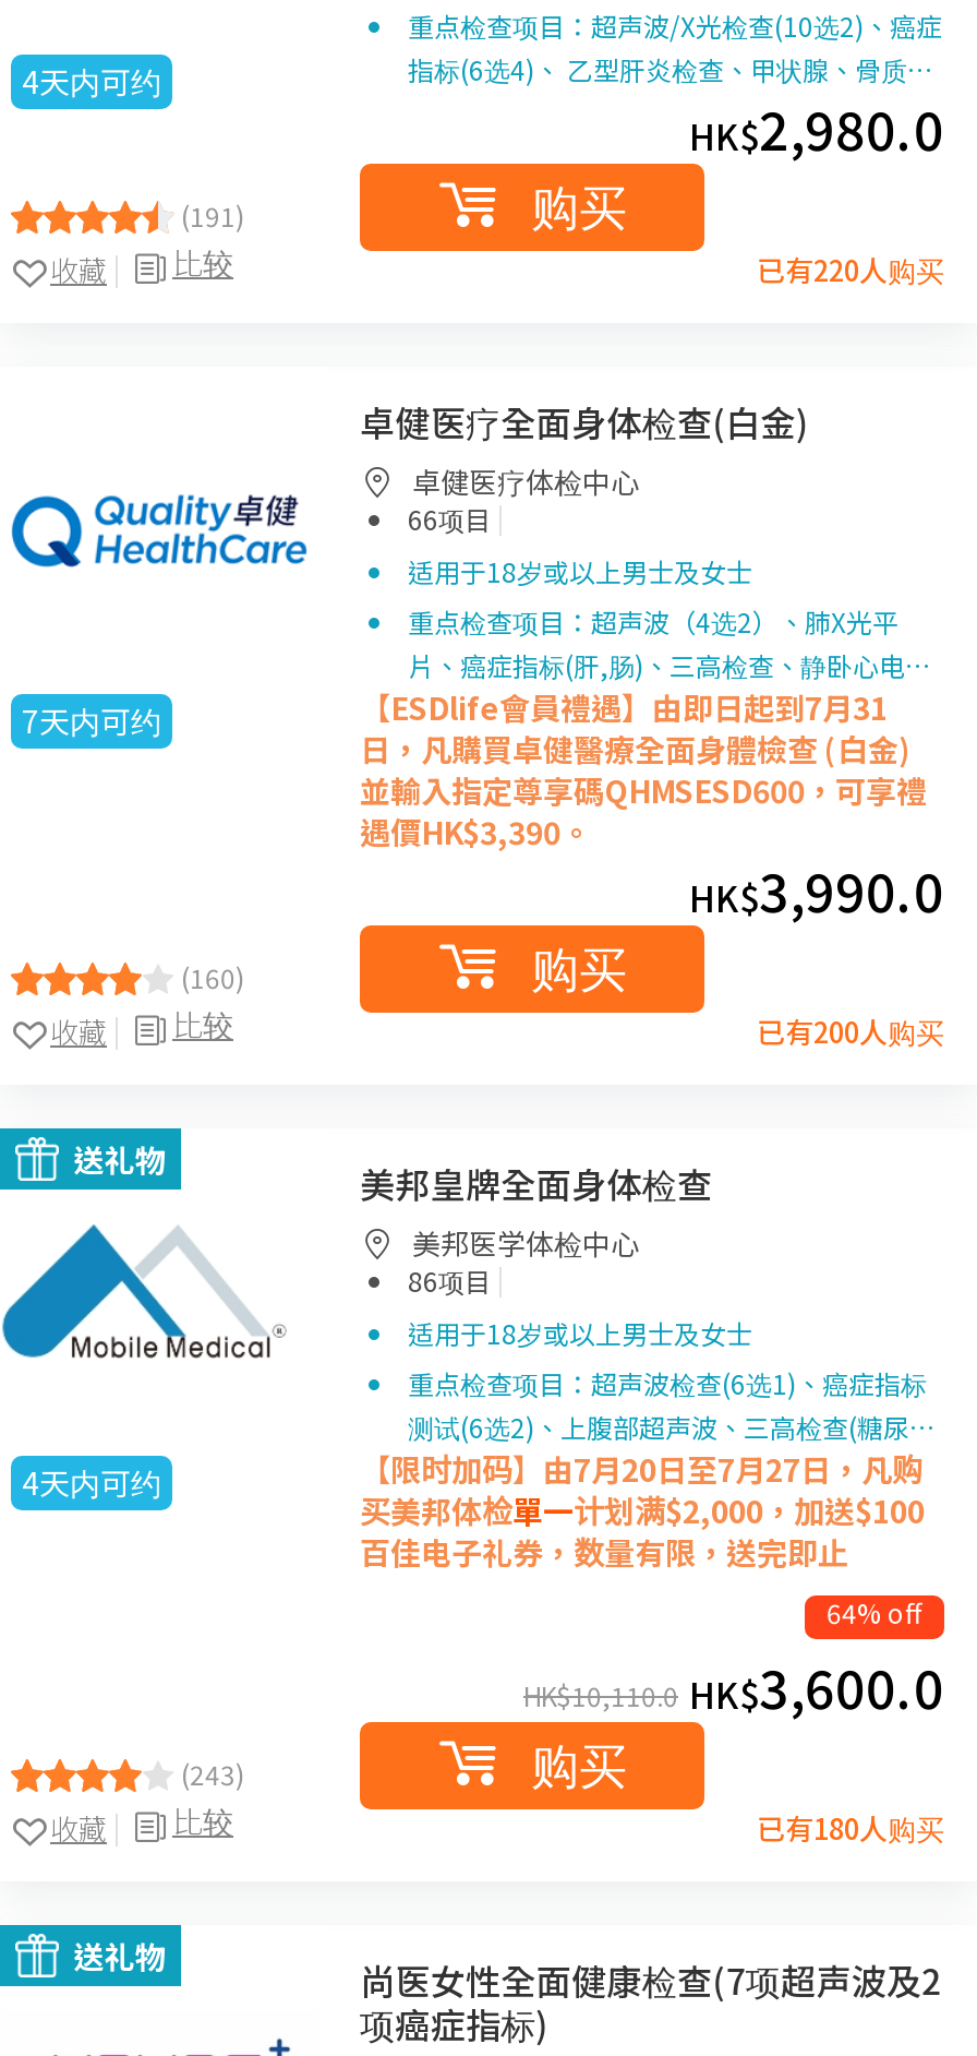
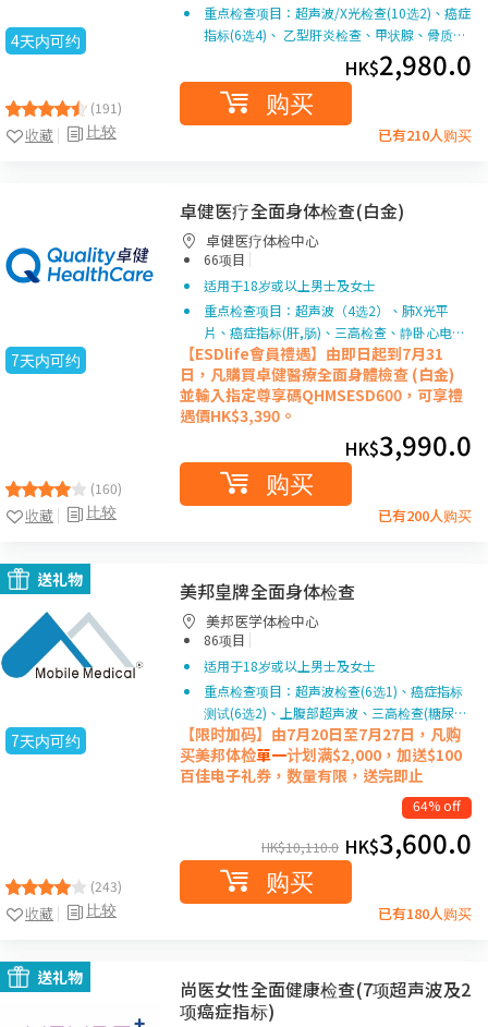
- 已有220人购买
+ 已有210人购买

- 4天内可约
+ 7天内可约
